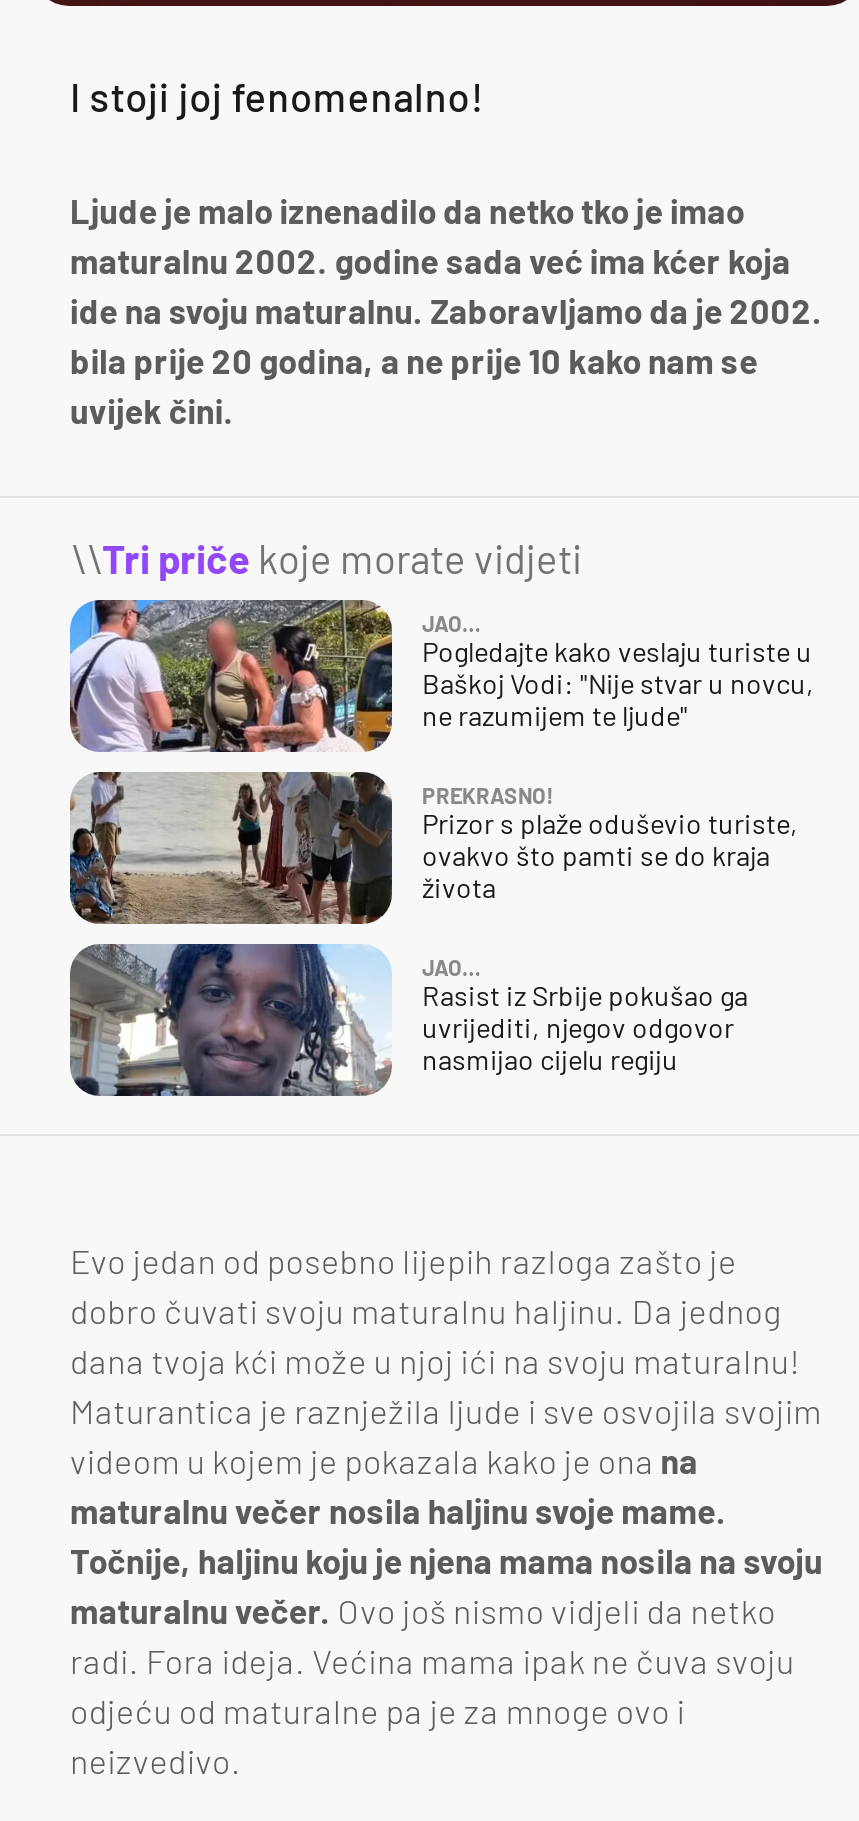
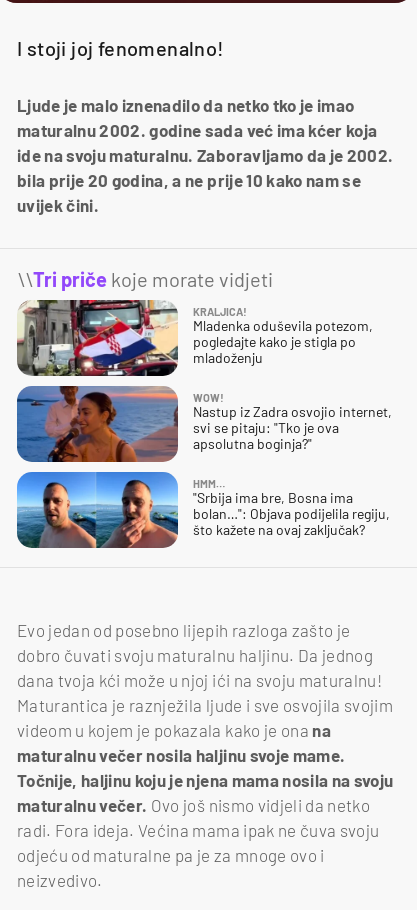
- [image]
- JAO…
- Pogledajte kako veslaju turiste u
- Baškoj Vodi: "Nije stvar u novcu,
- ne razumijem te ljude"
+ [image]
+ KRALJICA!
+ Mladenka oduševila potezom,
+ pogledajte kako je stigla po
+ mladoženju

- [image]
- PREKRASNO!
- Prizor s plaže oduševio turiste,
- ovakvo što pamti se do kraja
- života
+ [image]
+ WOW!
+ Nastup iz Zadra osvojio internet,
+ svi se pitaju: "Tko je ova
+ apsolutna boginja?"

- [image]
- JAO…
- Rasist iz Srbije pokušao ga
- uvrijediti, njegov odgovor
- nasmijao cijelu regiju
+ [image]
+ HMM…
+ "Srbija ima bre, Bosna ima
+ bolan…": Objava podijelila regiju,
+ što kažete na ovaj zaključak?
